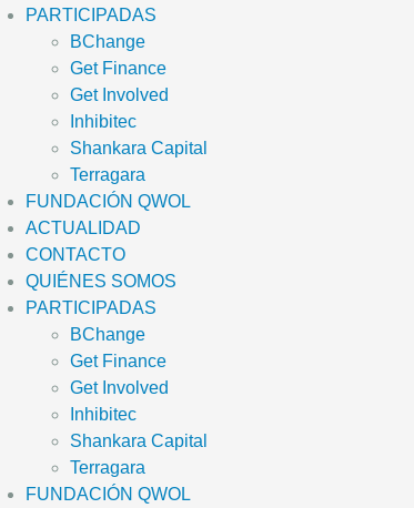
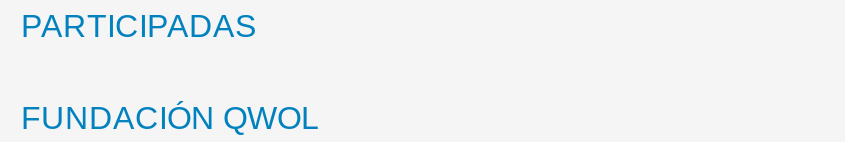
- BChange
- Get Finance
- Get Involved
- Inhibitec
- Shankara Capital
- Terragara
- FUNDACIÓN QWOL
- ACTUALIDAD
- CONTACTO
- QUIÉNES SOMOS
- PARTICIPADAS
- BChange
- Get Finance
- Get Involved
- Inhibitec
- Shankara Capital
- Terragara
